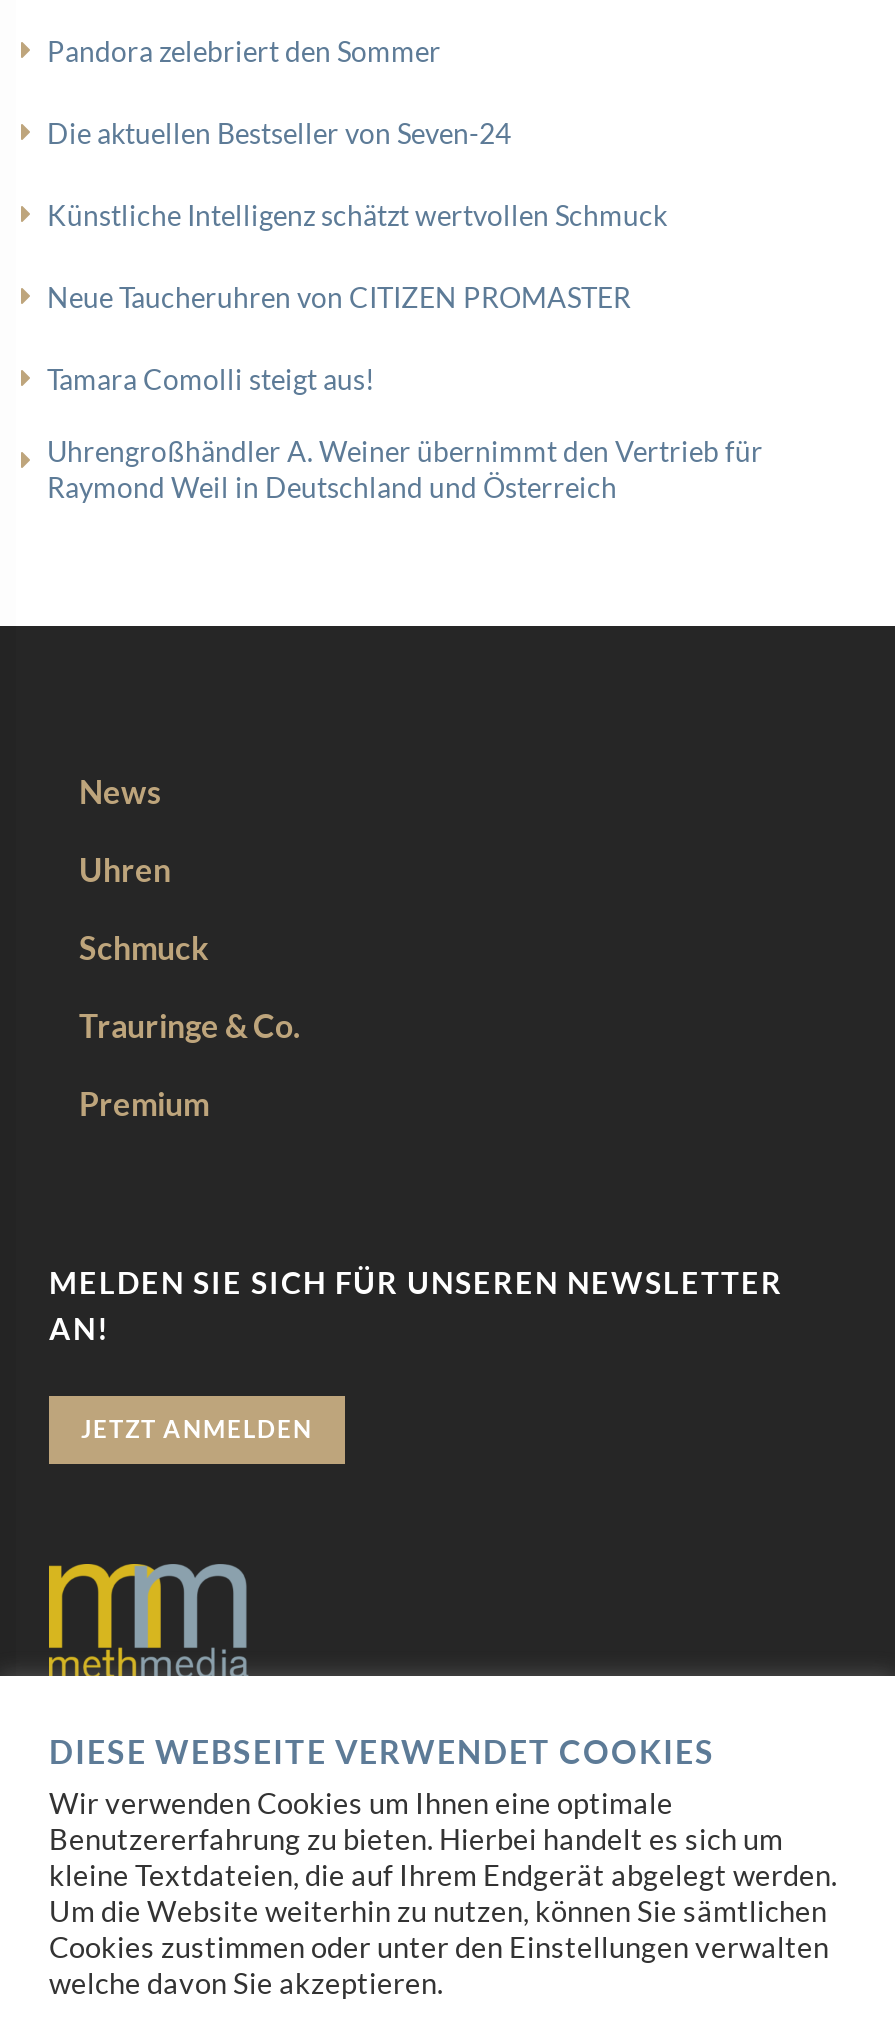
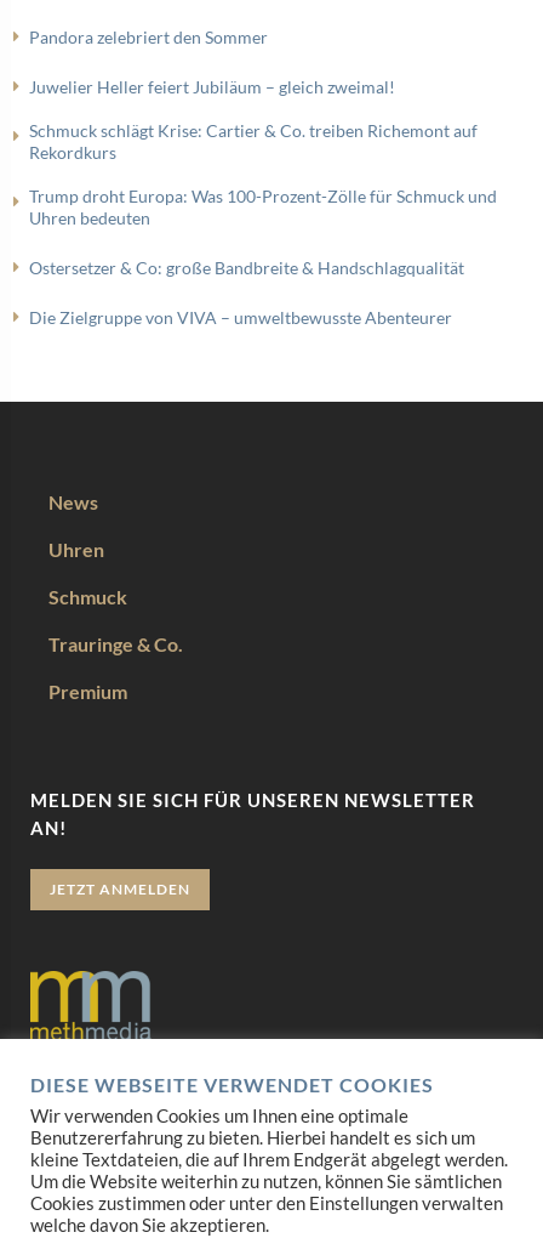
- Die aktuellen Bestseller von Seven-24
+ Juwelier Heller feiert Jubiläum – gleich zweimal!

- Künstliche Intelligenz schätzt wertvollen Schmuck
+ Schmuck schlägt Krise: Cartier & Co. treiben Richemont auf
+ Rekordkurs

- Neue Taucheruhren von CITIZEN PROMASTER
+ Trump droht Europa: Was 100-Prozent-Zölle für Schmuck und
+ Uhren bedeuten

- Tamara Comolli steigt aus!
+ Ostersetzer & Co: große Bandbreite & Handschlagqualität

- Uhrengroßhändler A. Weiner übernimmt den Vertrieb für
- Raymond Weil in Deutschland und Österreich
+ Die Zielgruppe von VIVA – umweltbewusste Abenteurer
